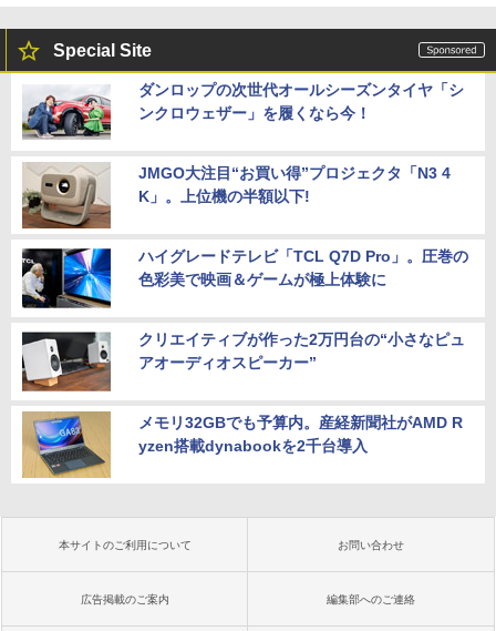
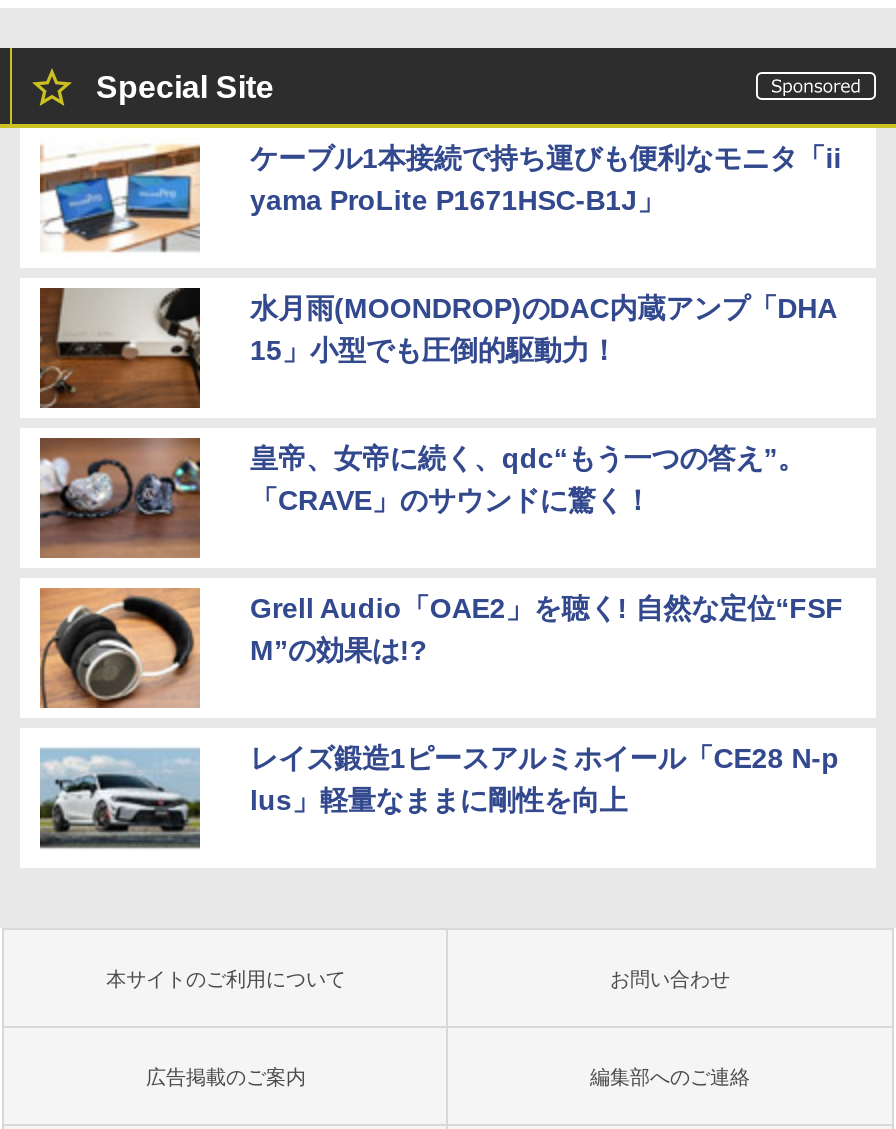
- [image]
- ダンロップの次世代オールシーズンタイヤ「シ
- ンクロウェザー」を履くなら今！
+ [image]
+ ケーブル1本接続で持ち運びも便利なモニタ「ii
+ yama ProLite P1671HSC-B1J」

- [image]
- JMGO大注目“お買い得”プロジェクタ「N3 4
- K」。上位機の半額以下!
+ [image]
+ 水月雨(MOONDROP)のDAC内蔵アンプ「DHA
+ 15」小型でも圧倒的駆動力！

- [image]
- ハイグレードテレビ「TCL Q7D Pro」。圧巻の
- 色彩美で映画＆ゲームが極上体験に
+ [image]
+ 皇帝、女帝に続く、qdc“もう一つの答え”。
+ 「CRAVE」のサウンドに驚く！

- [image]
- クリエイティブが作った2万円台の“小さなピュ
- アオーディオスピーカー”
+ [image]
+ Grell Audio「OAE2」を聴く! 自然な定位“FSF
+ M”の効果は!?

- [image]
- メモリ32GBでも予算内。産経新聞社がAMD R
- yzen搭載dynabookを2千台導入
+ [image]
+ レイズ鍛造1ピースアルミホイール「CE28 N-p
+ lus」軽量なままに剛性を向上
